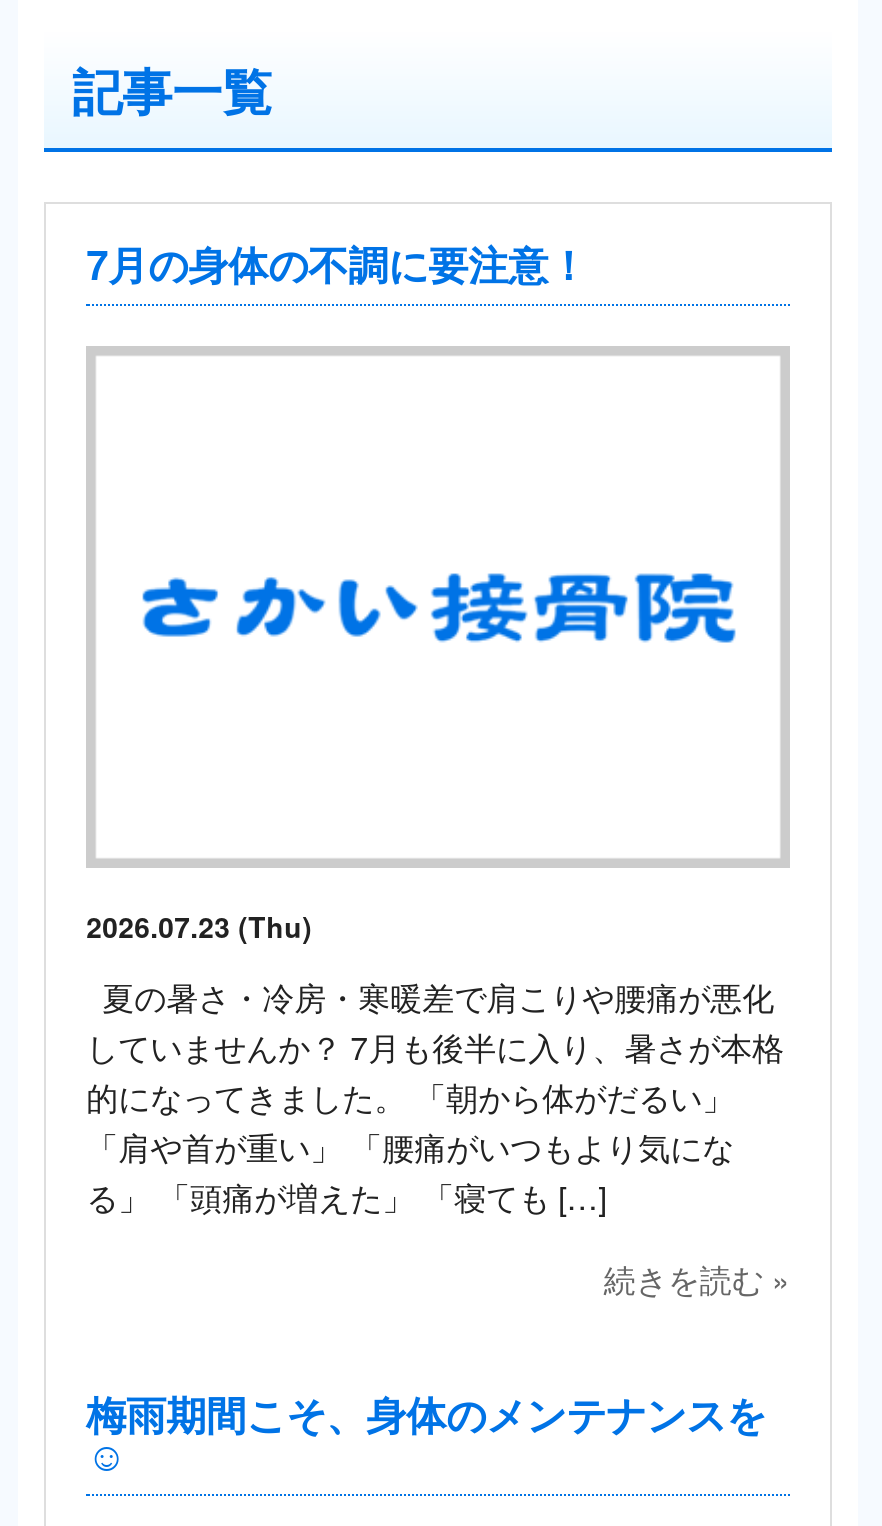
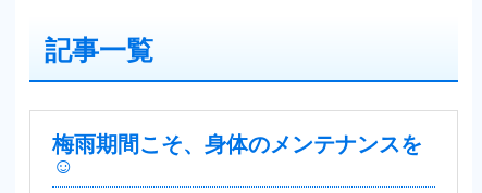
- 7月の身体の不調に要注意！

- [image]
- 2026.07.23 (Thu)
- 夏の暑さ・冷房・寒暖差で肩こりや腰痛が悪化
- していませんか？ 7月も後半に入り、暑さが本格
- 的になってきました。 「朝から体がだるい」
- 「肩や首が重い」 「腰痛がいつもより気にな
- る」 「頭痛が増えた」 「寝ても […]
- 続きを読む »
